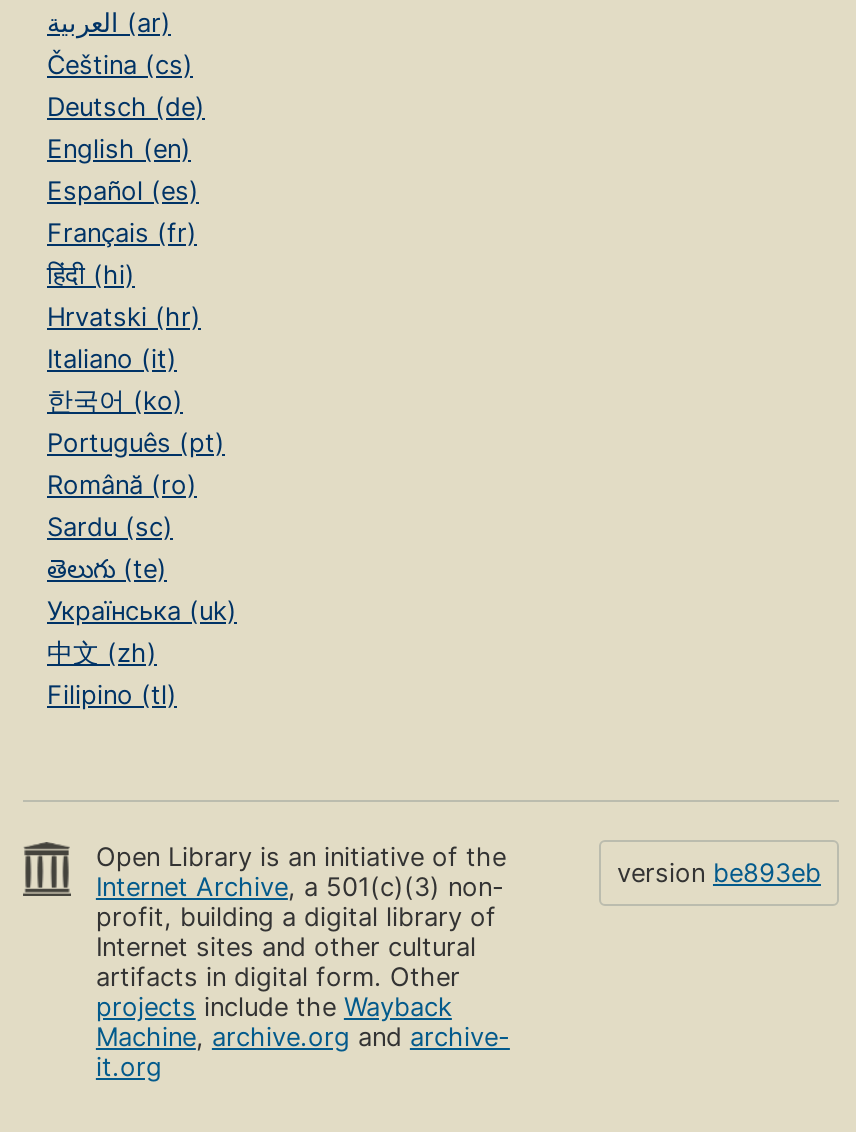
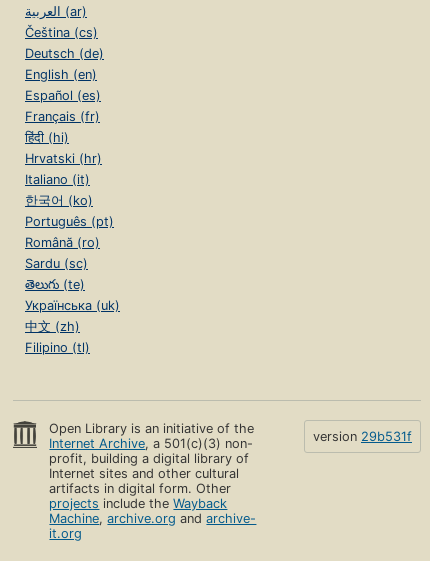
- version be893eb
+ version 29b531f
